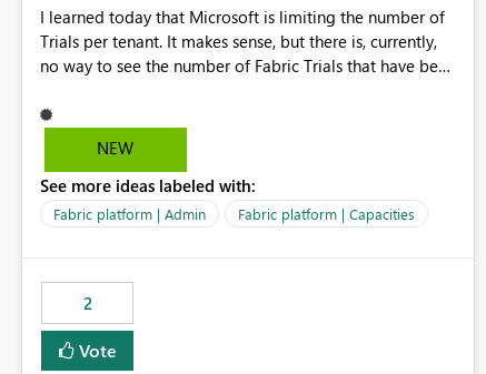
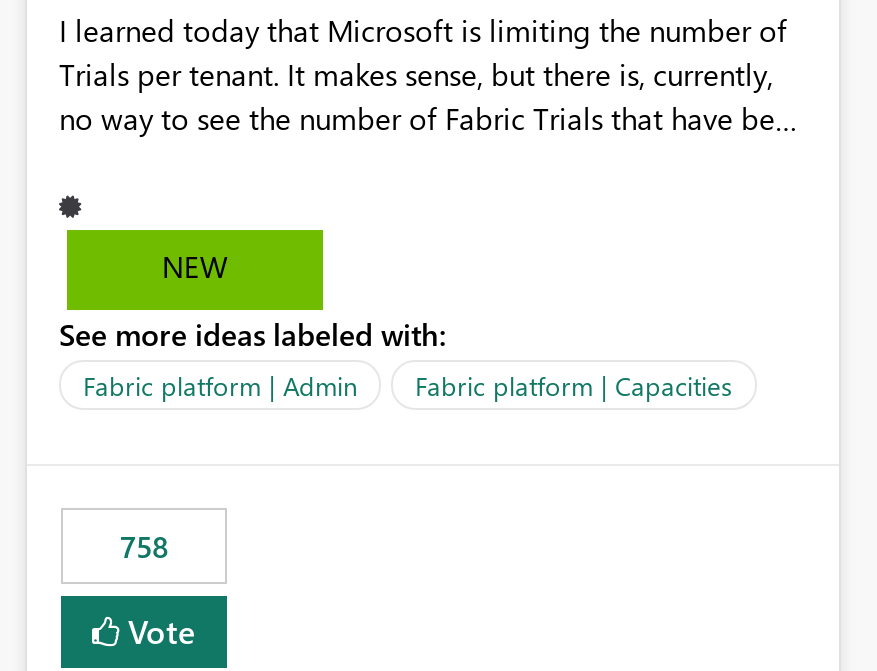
- 2
+ 758
